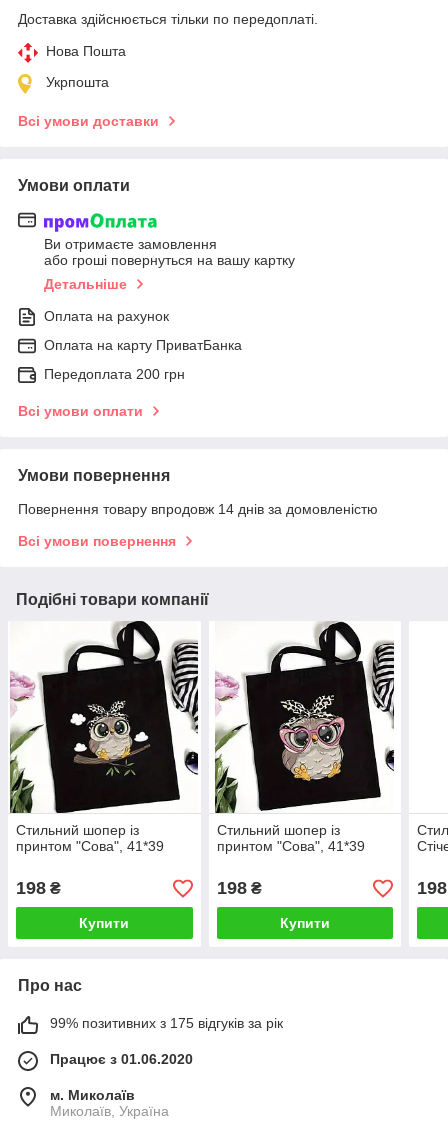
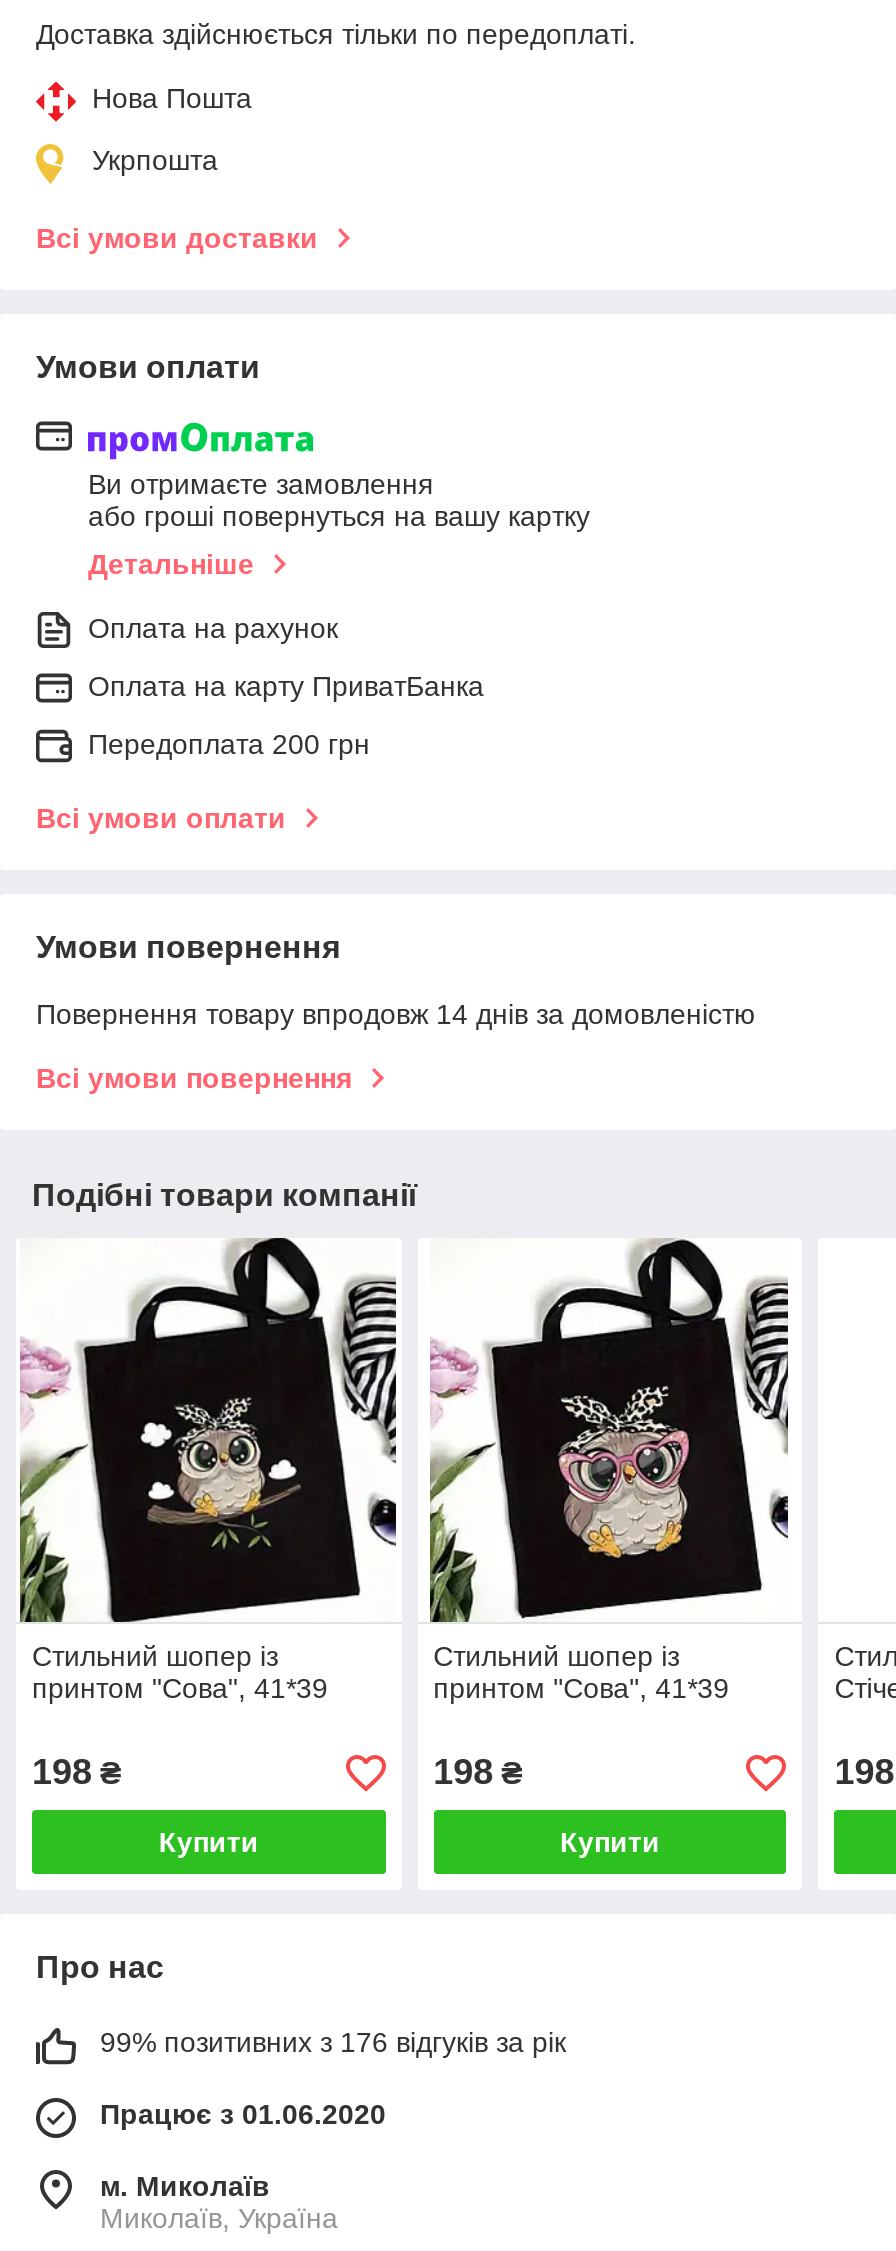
- 99% позитивних з 175 відгуків за рік
+ 99% позитивних з 176 відгуків за рік
